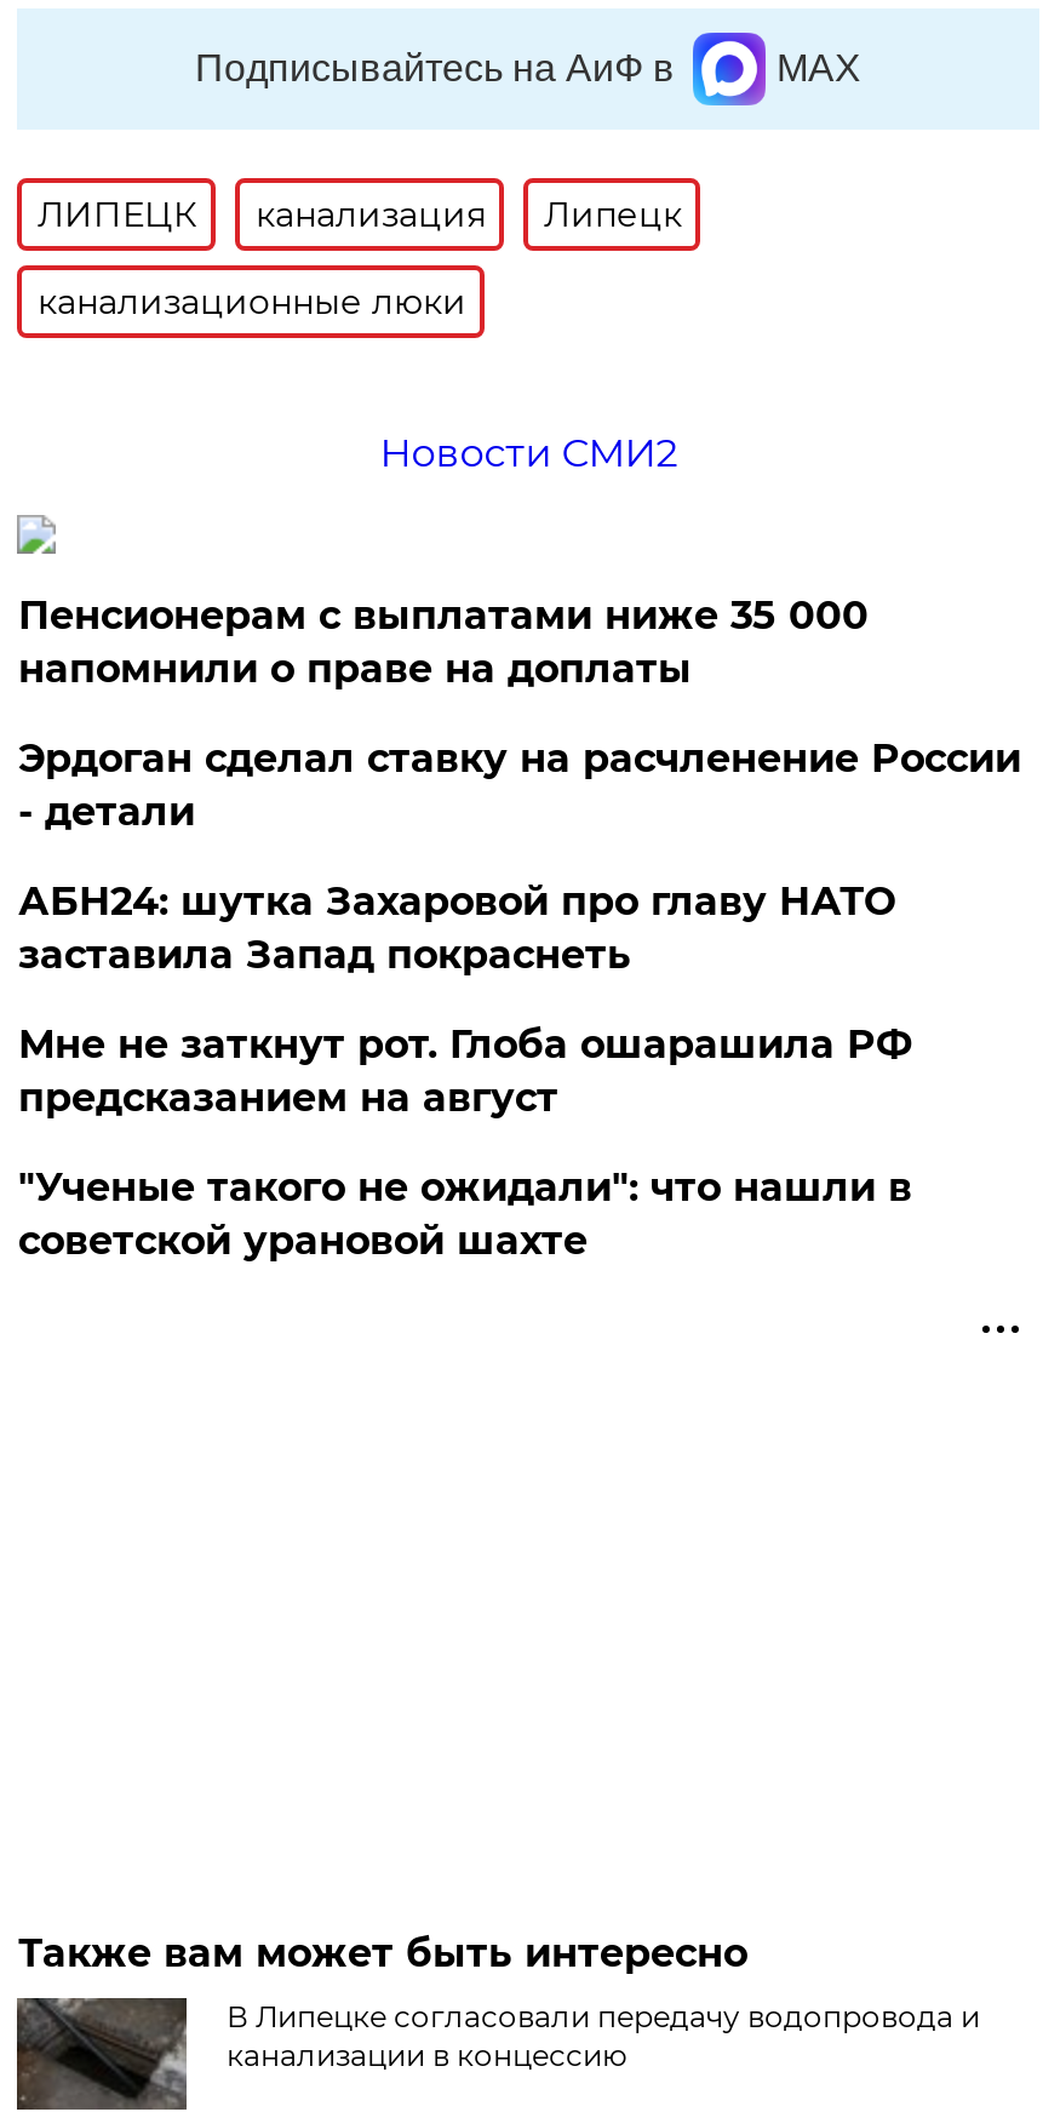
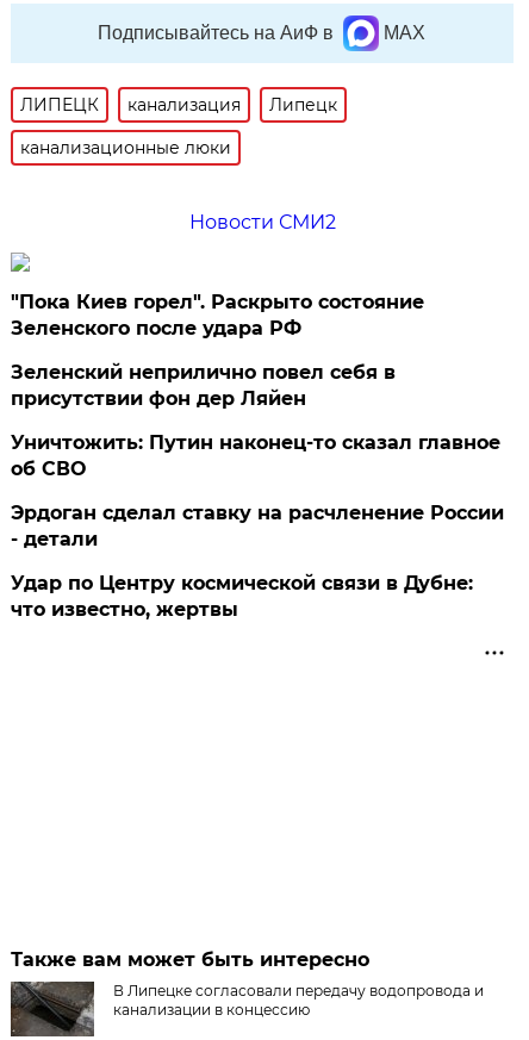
- Пенсионерам с выплатами ниже 35 000
- напомнили о праве на доплаты
+ "Пока Киев горел". Раскрыто состояние
+ Зеленского после удара РФ
+ Зеленский неприлично повел cебя в
+ присутствии фон дер Ляйен
+ Уничтожить: Путин наконец-то сказал главное
+ об СВО

moved down: Эрдоган сделал ставку на расчленение России | - детали

- АБН24: шутка Захаровой про главу НАТО
- заставила Запад покраснеть
- Мне не заткнут рот. Глоба ошарашила РФ
- предсказанием на август
- "Ученые такого не ожидали": что нашли в
- советской урановой шахте
+ Удар по Центру космической связи в Дубне:
+ что известно, жертвы
